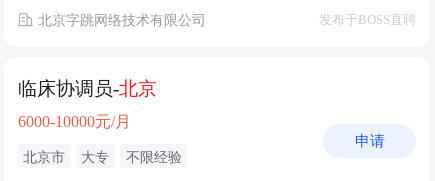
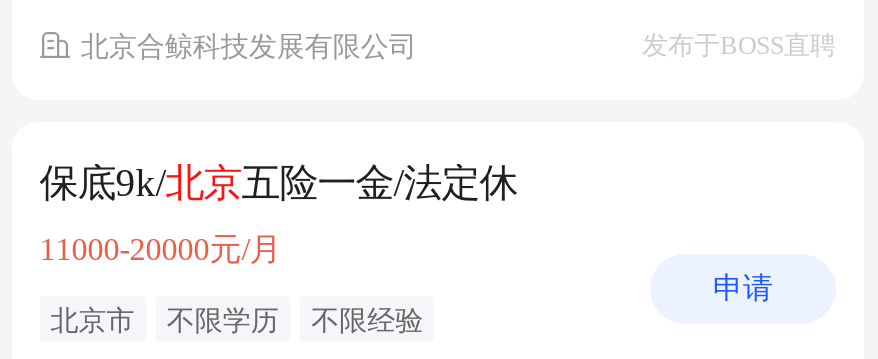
- 北京字跳网络技术有限公司
+ 北京合鲸科技发展有限公司

- 临床协调员-北京
+ 保底9k/北京五险一金/法定休

- 6000-10000元/月
+ 11000-20000元/月

- 大专
+ 不限学历
